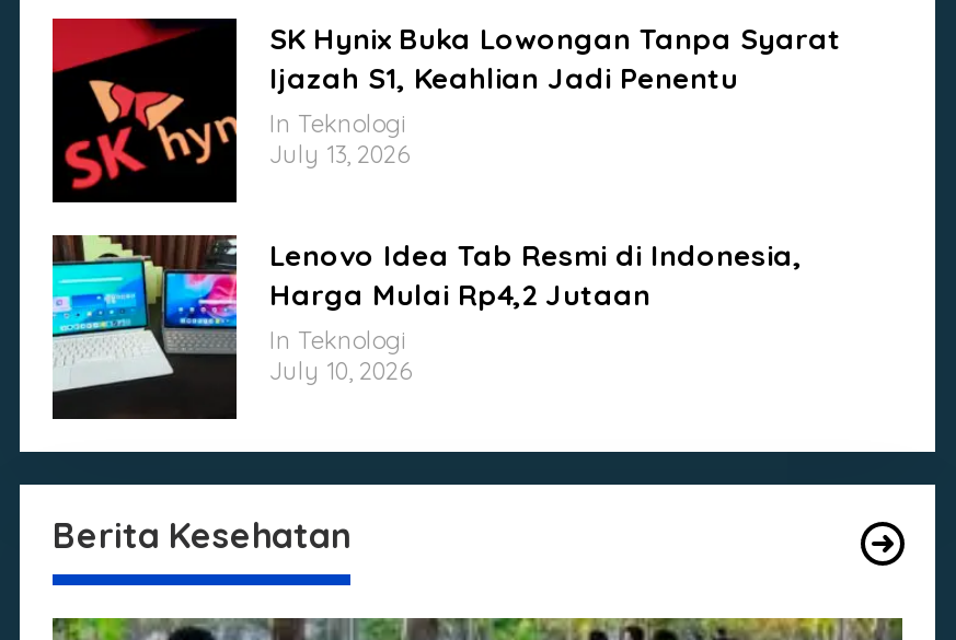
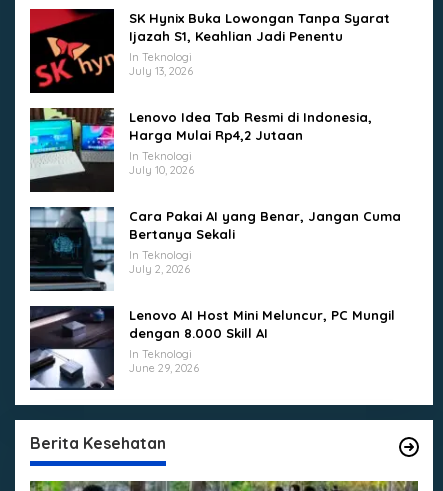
+ [image]
+ Cara Pakai AI yang Benar, Jangan Cuma
+ Bertanya Sekali
+ In Teknologi
+ July 2, 2026
+ Lenovo AI Host Mini Meluncur, PC Mungil
+ dengan 8.000 Skill AI
+ In Teknologi
+ June 29, 2026

+ [image]
